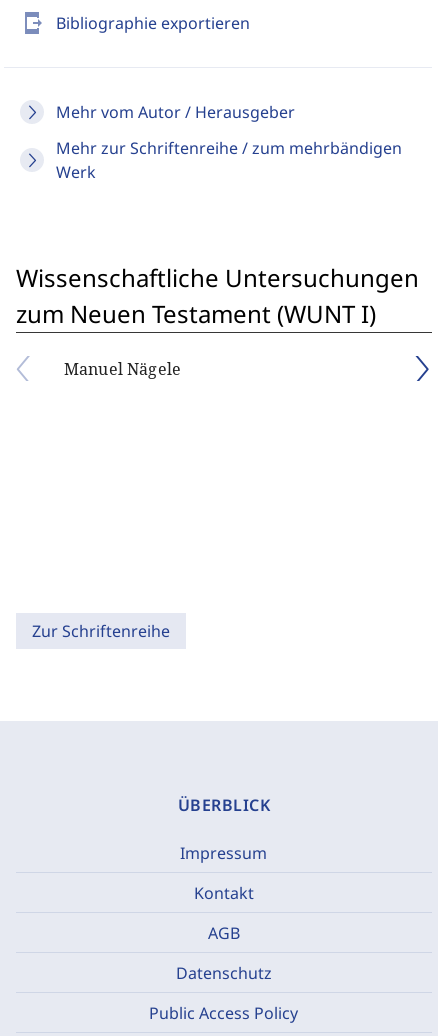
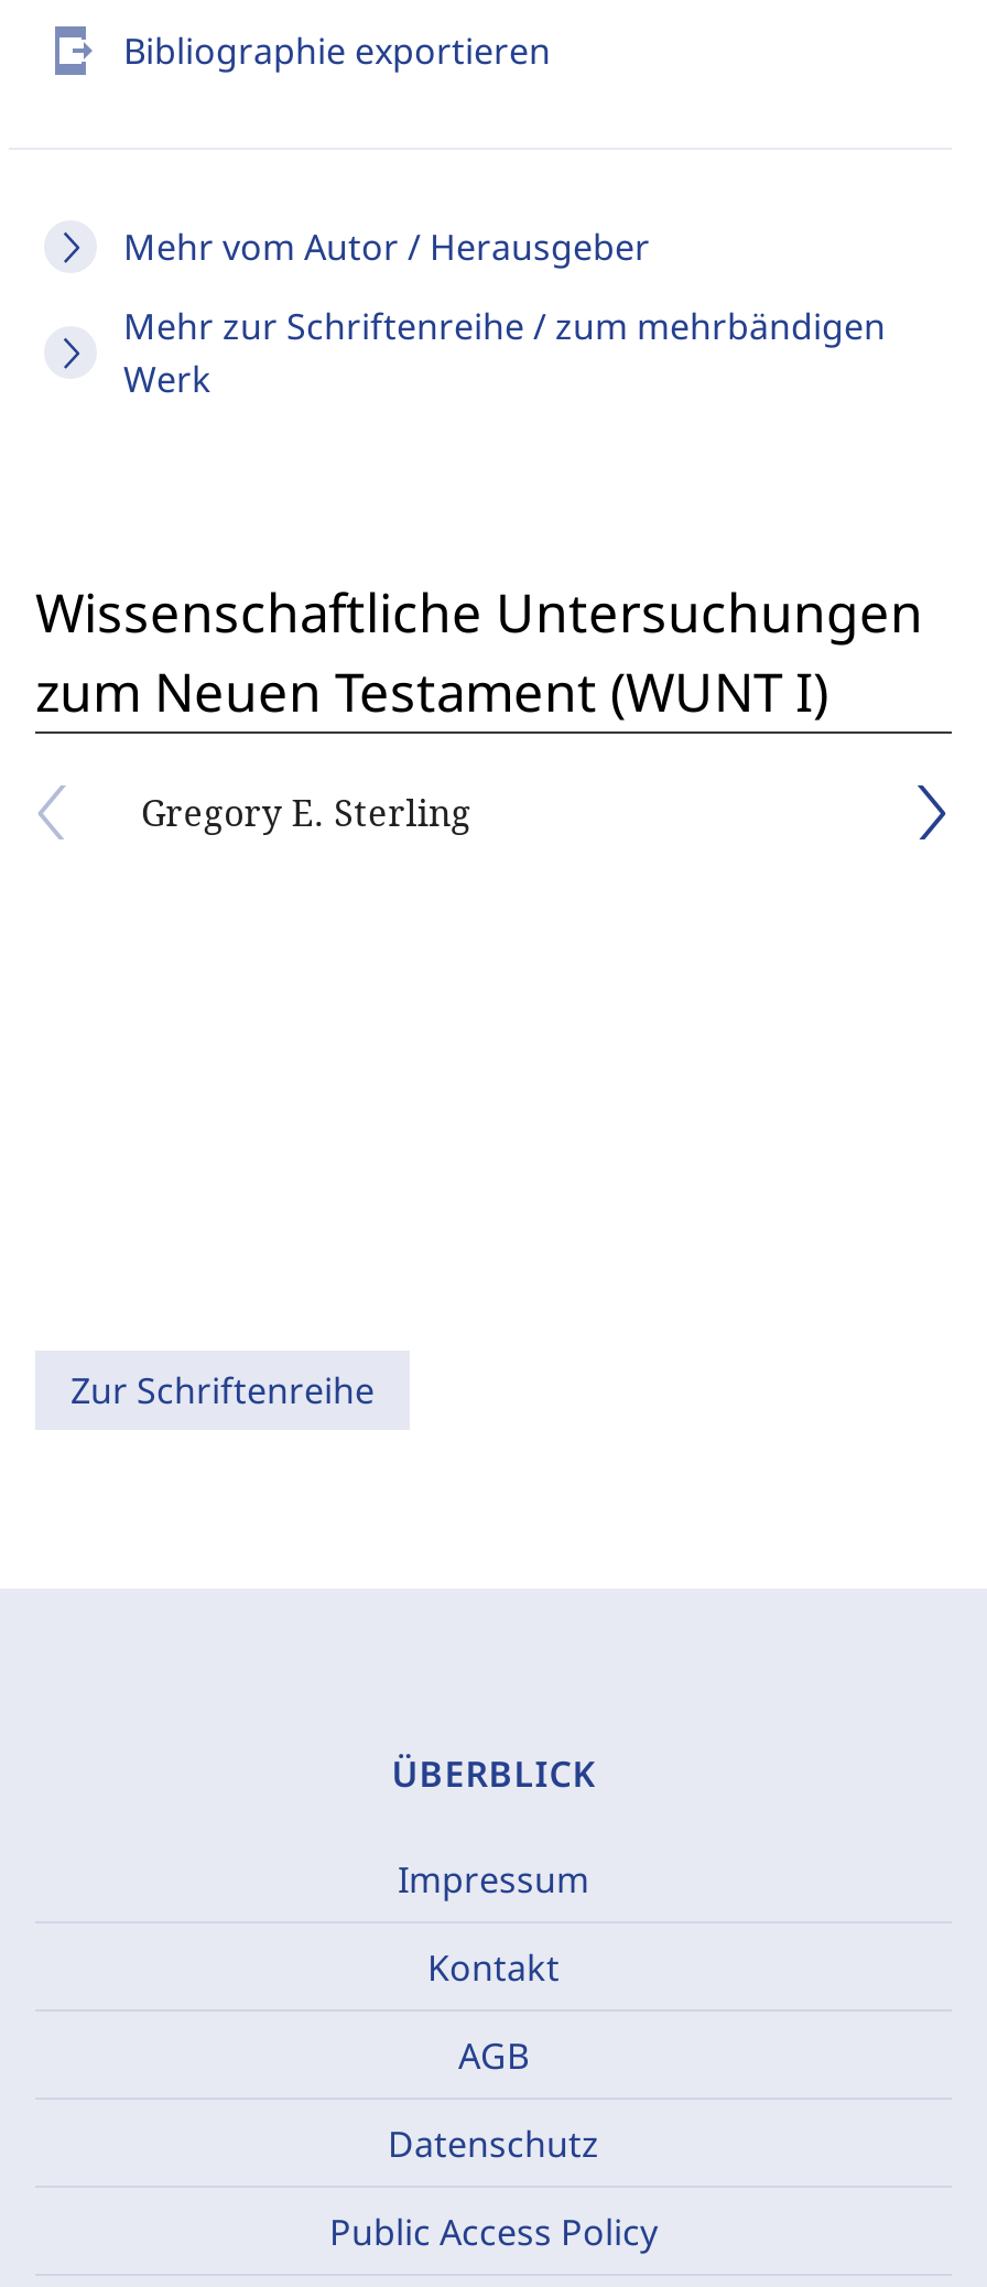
- Manuel Nägele
+ Gregory E. Sterling
